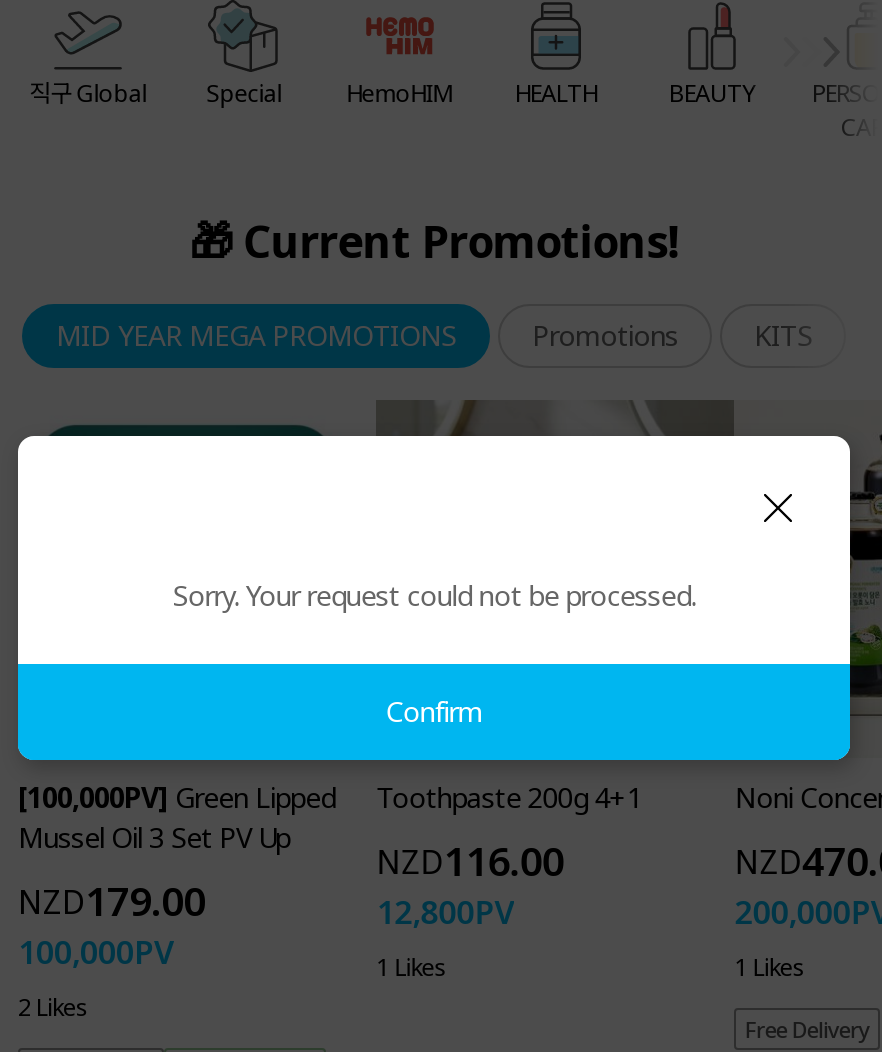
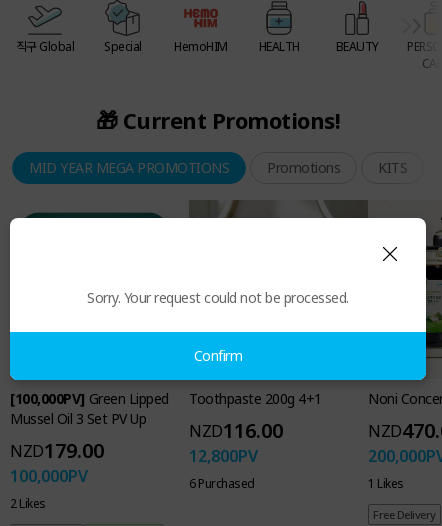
- 1 Likes
+ 6 Purchased
